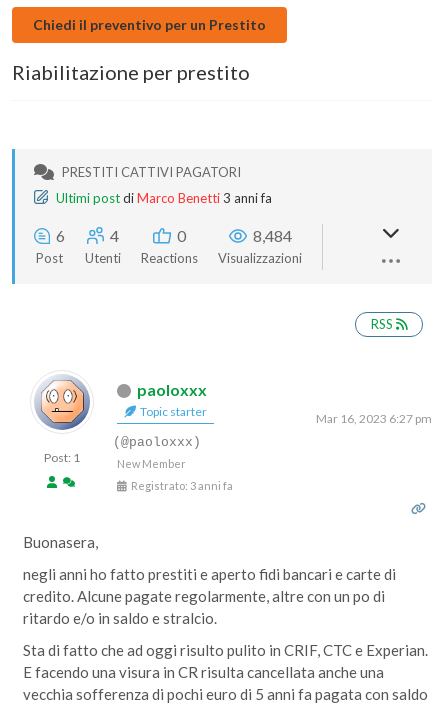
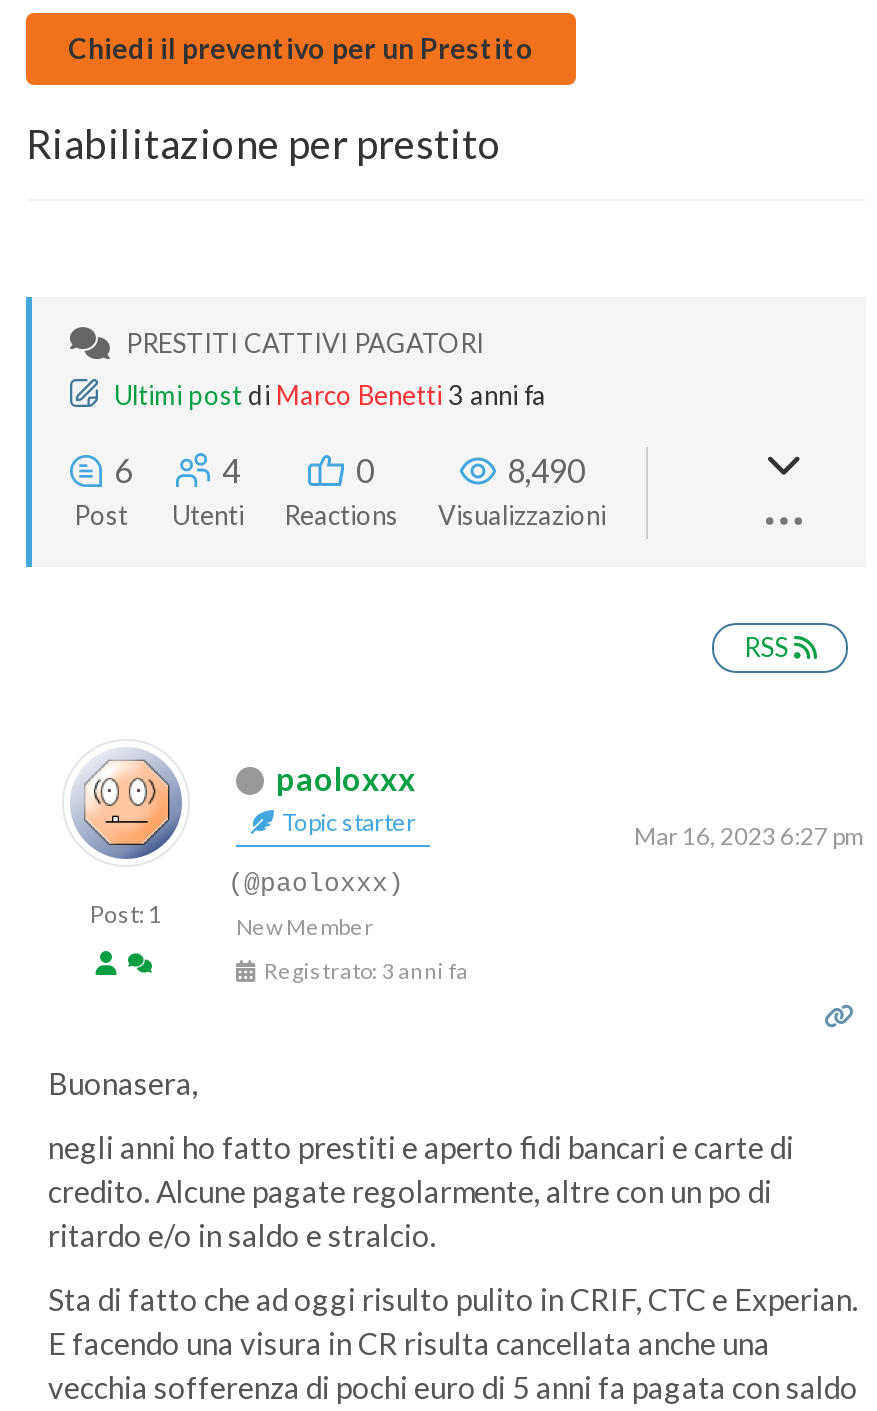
- 8,484
+ 8,490
